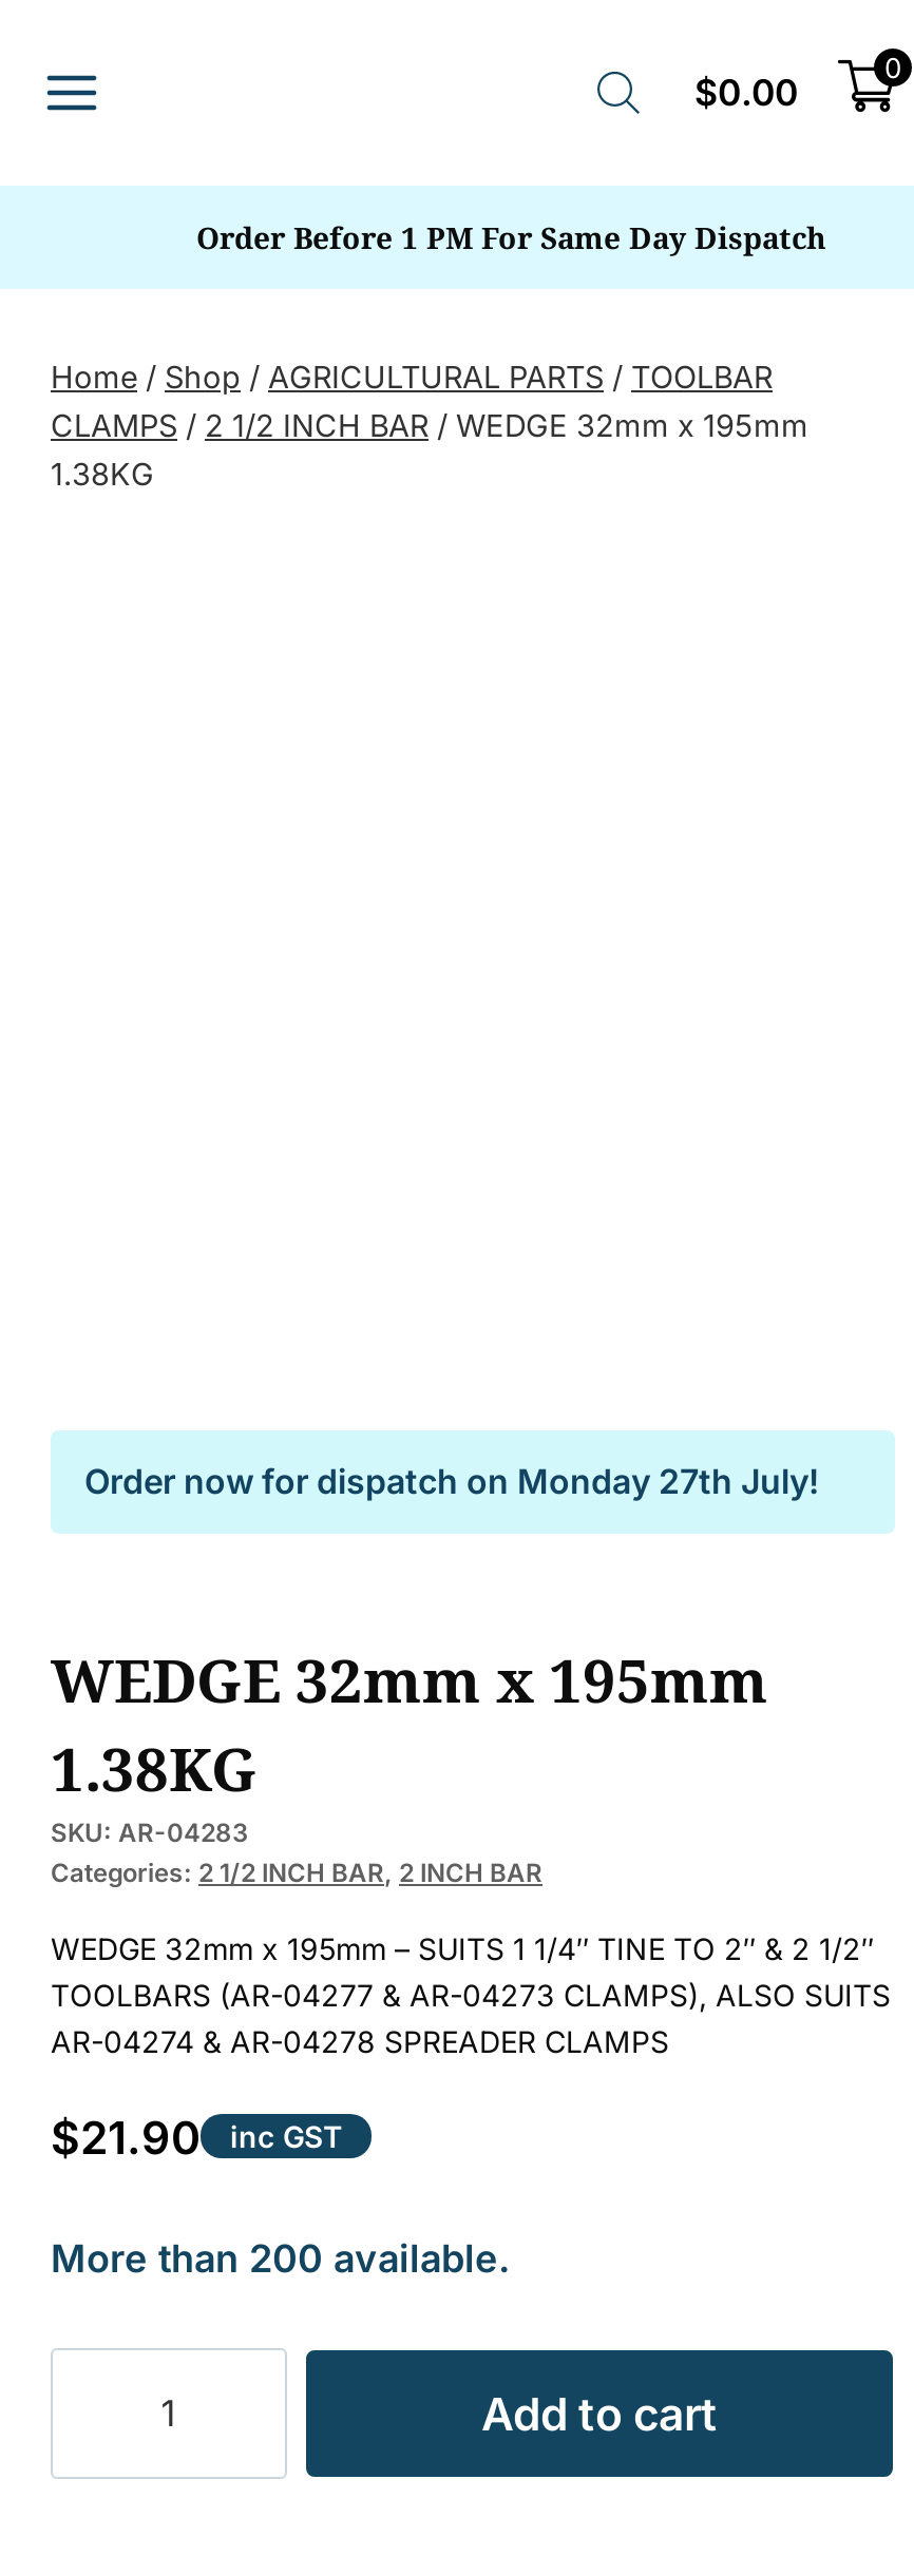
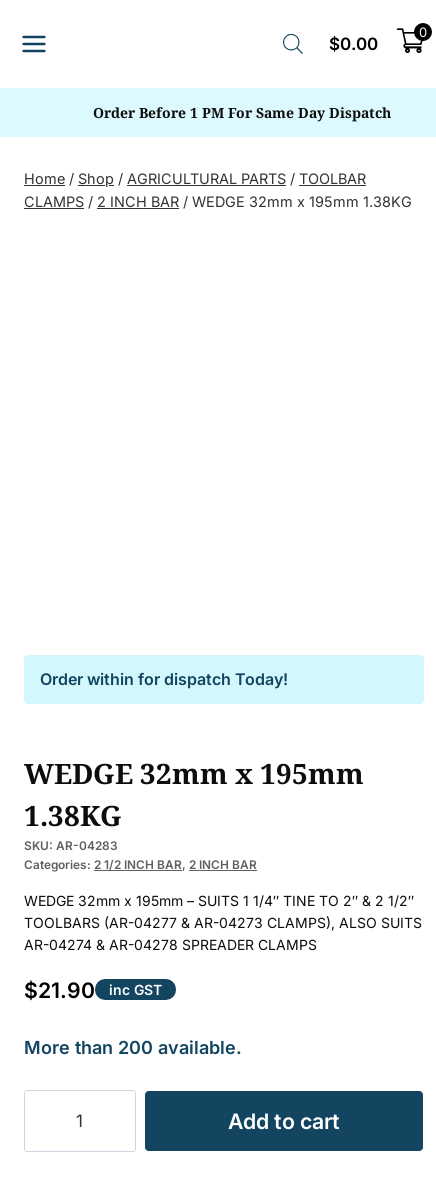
- CLAMPS / 2 1/2 INCH BAR / WEDGE 32mm x 195mm
- 1.38KG
+ CLAMPS / 2 INCH BAR / WEDGE 32mm x 195mm 1.38KG

- Order now for dispatch on Monday 27th July!
+ Order within for dispatch Today!
